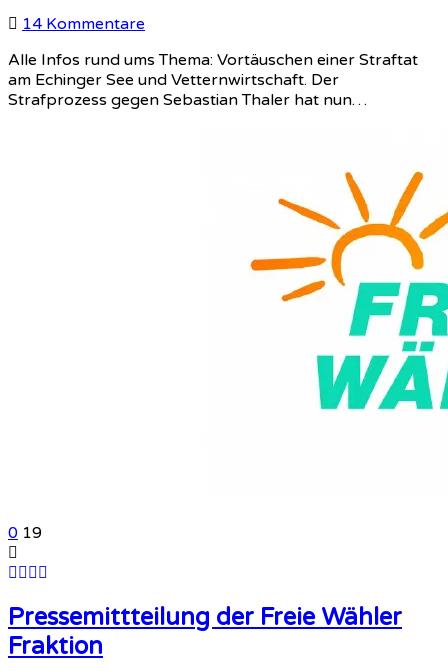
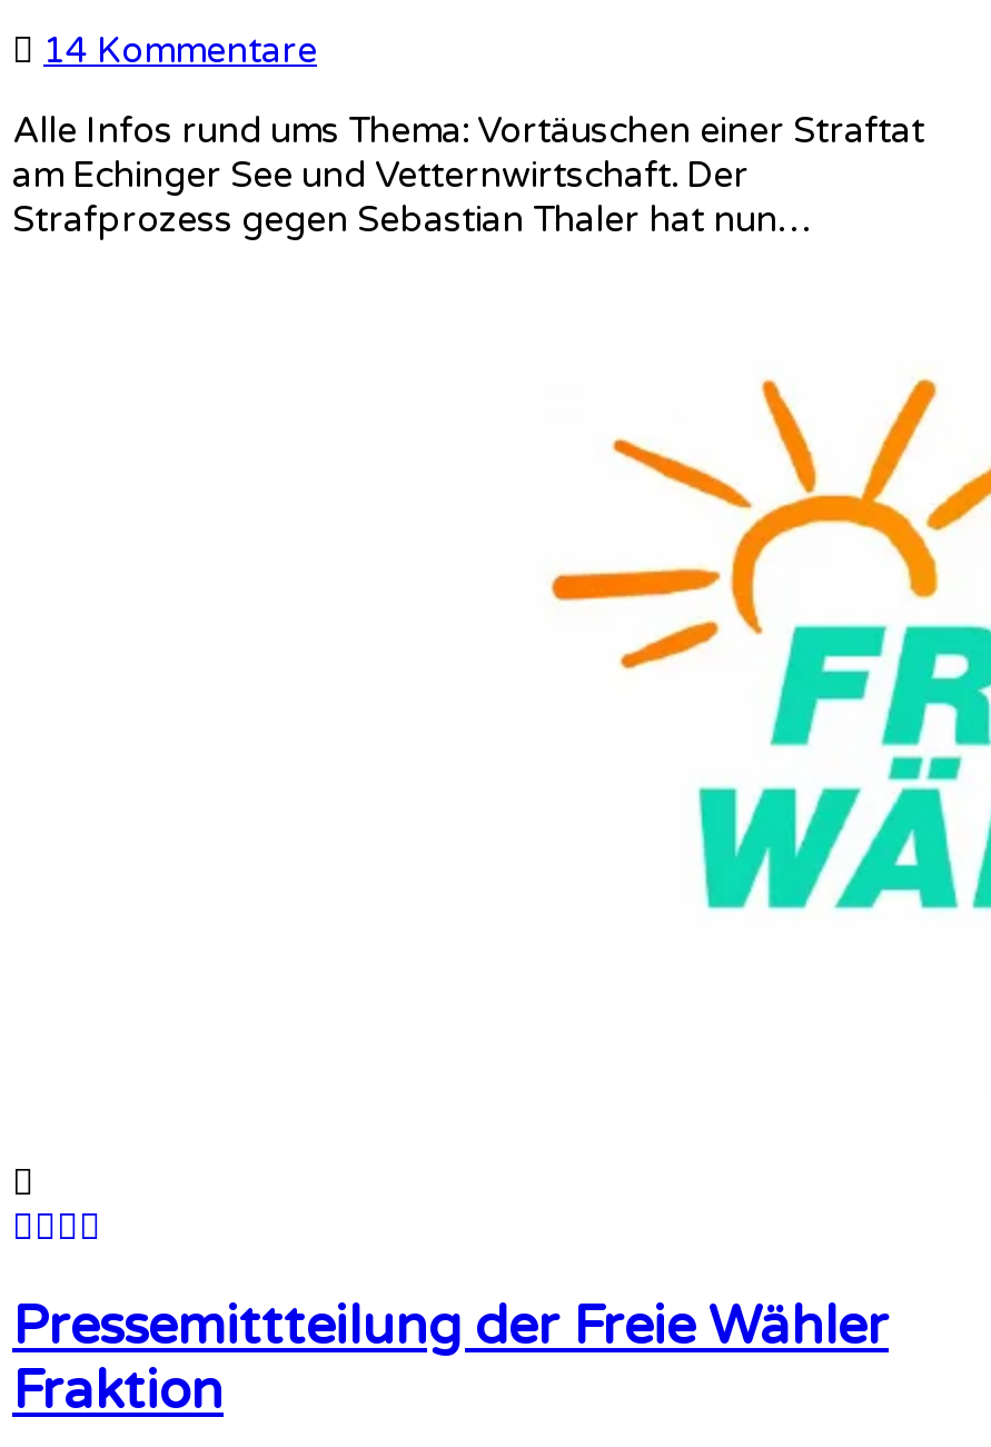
- 0 19
